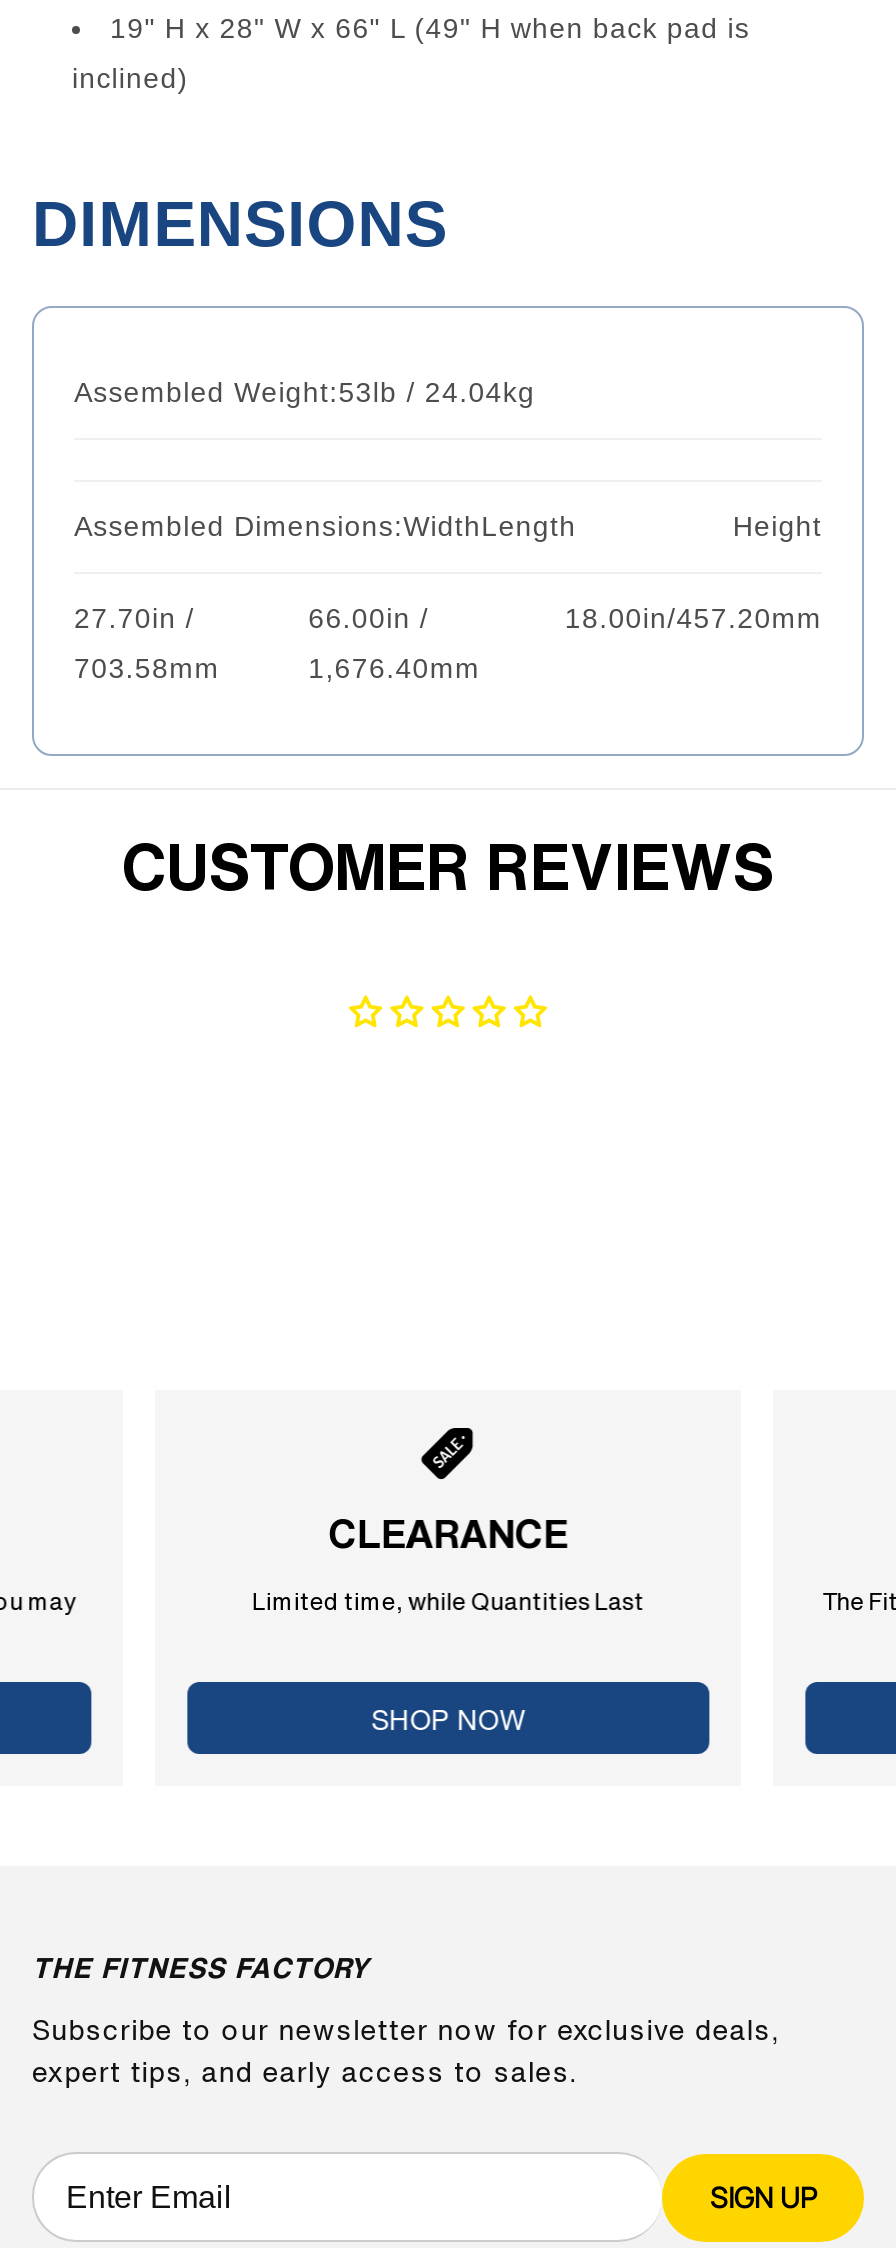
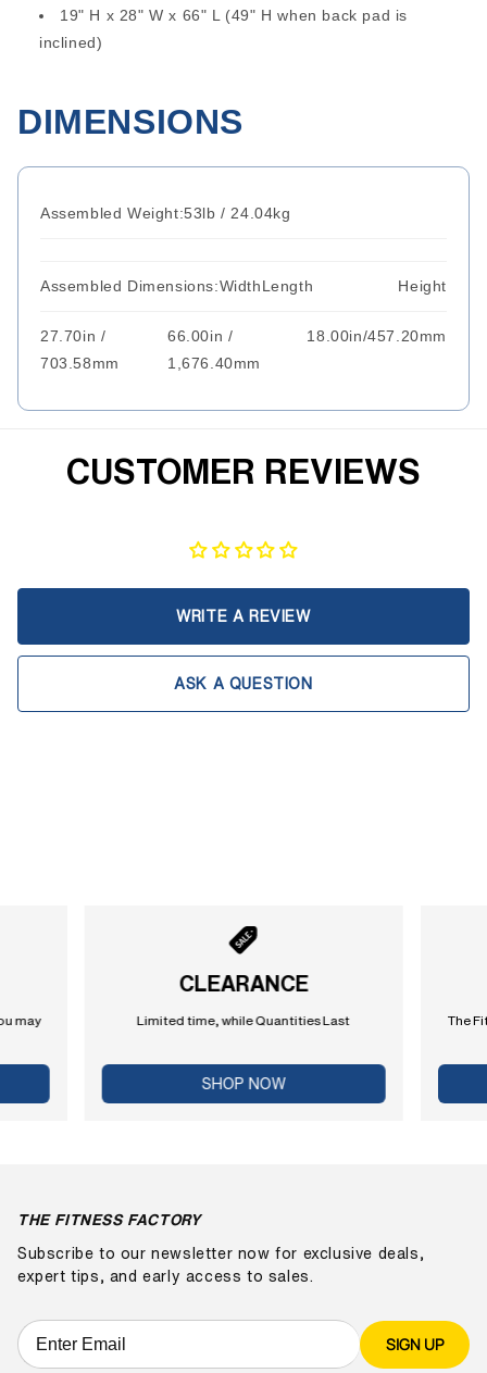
+ WRITE A REVIEW
+ ASK A QUESTION
